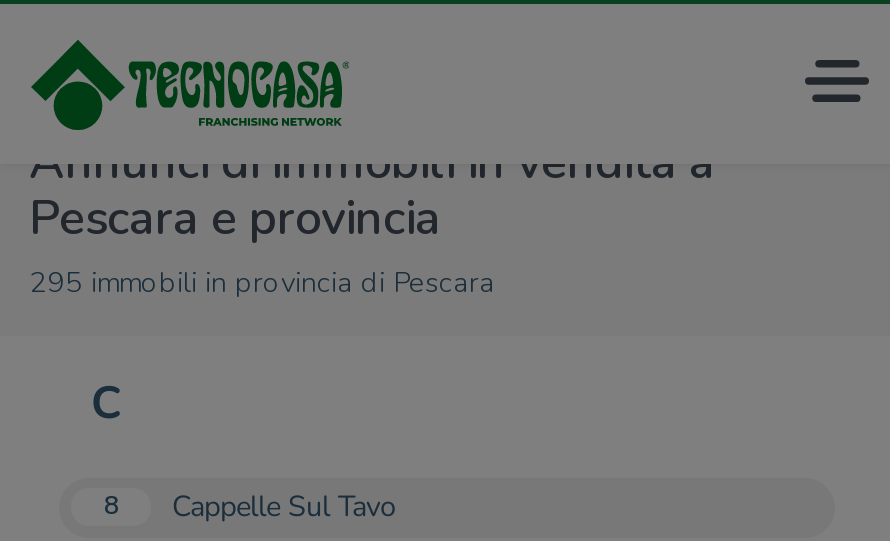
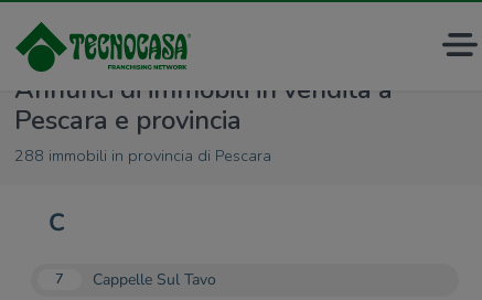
- 295 immobili in provincia di Pescara
+ 288 immobili in provincia di Pescara

- 8 Cappelle Sul Tavo
+ 7 Cappelle Sul Tavo
